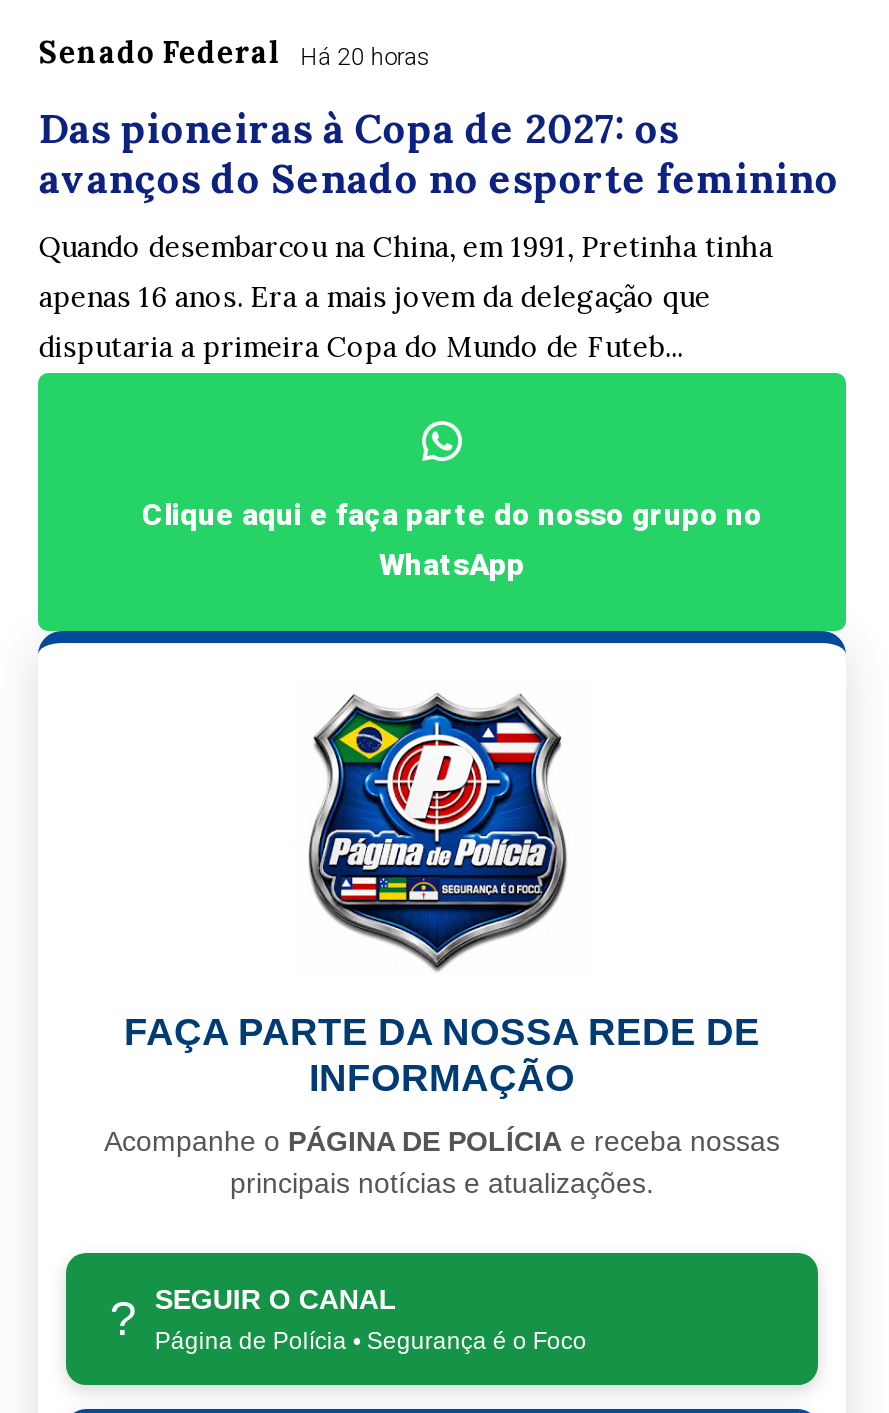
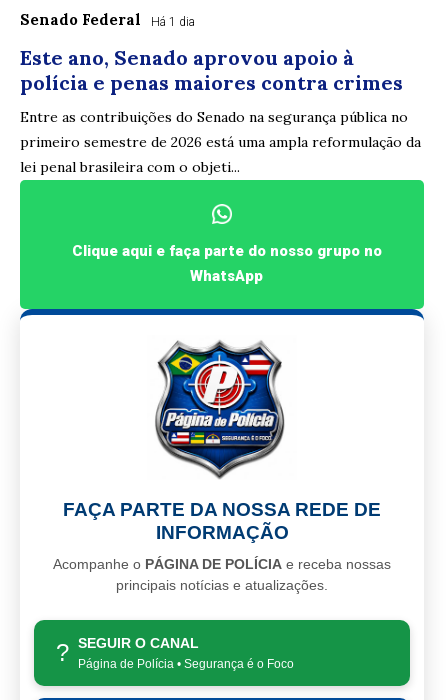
- Senado Federal Há 20 horas
+ Senado Federal Há 1 dia

- Das pioneiras à Copa de 2027: os
- avanços do Senado no esporte feminino
+ Este ano, Senado aprovou apoio à
+ polícia e penas maiores contra crimes

- Quando desembarcou na China, em 1991, Pretinha tinha
- apenas 16 anos. Era a mais jovem da delegação que
- disputaria a primeira Copa do Mundo de Futeb...
+ Entre as contribuições do Senado na segurança pública no
+ primeiro semestre de 2026 está uma ampla reformulação da
+ lei penal brasileira com o objeti...
